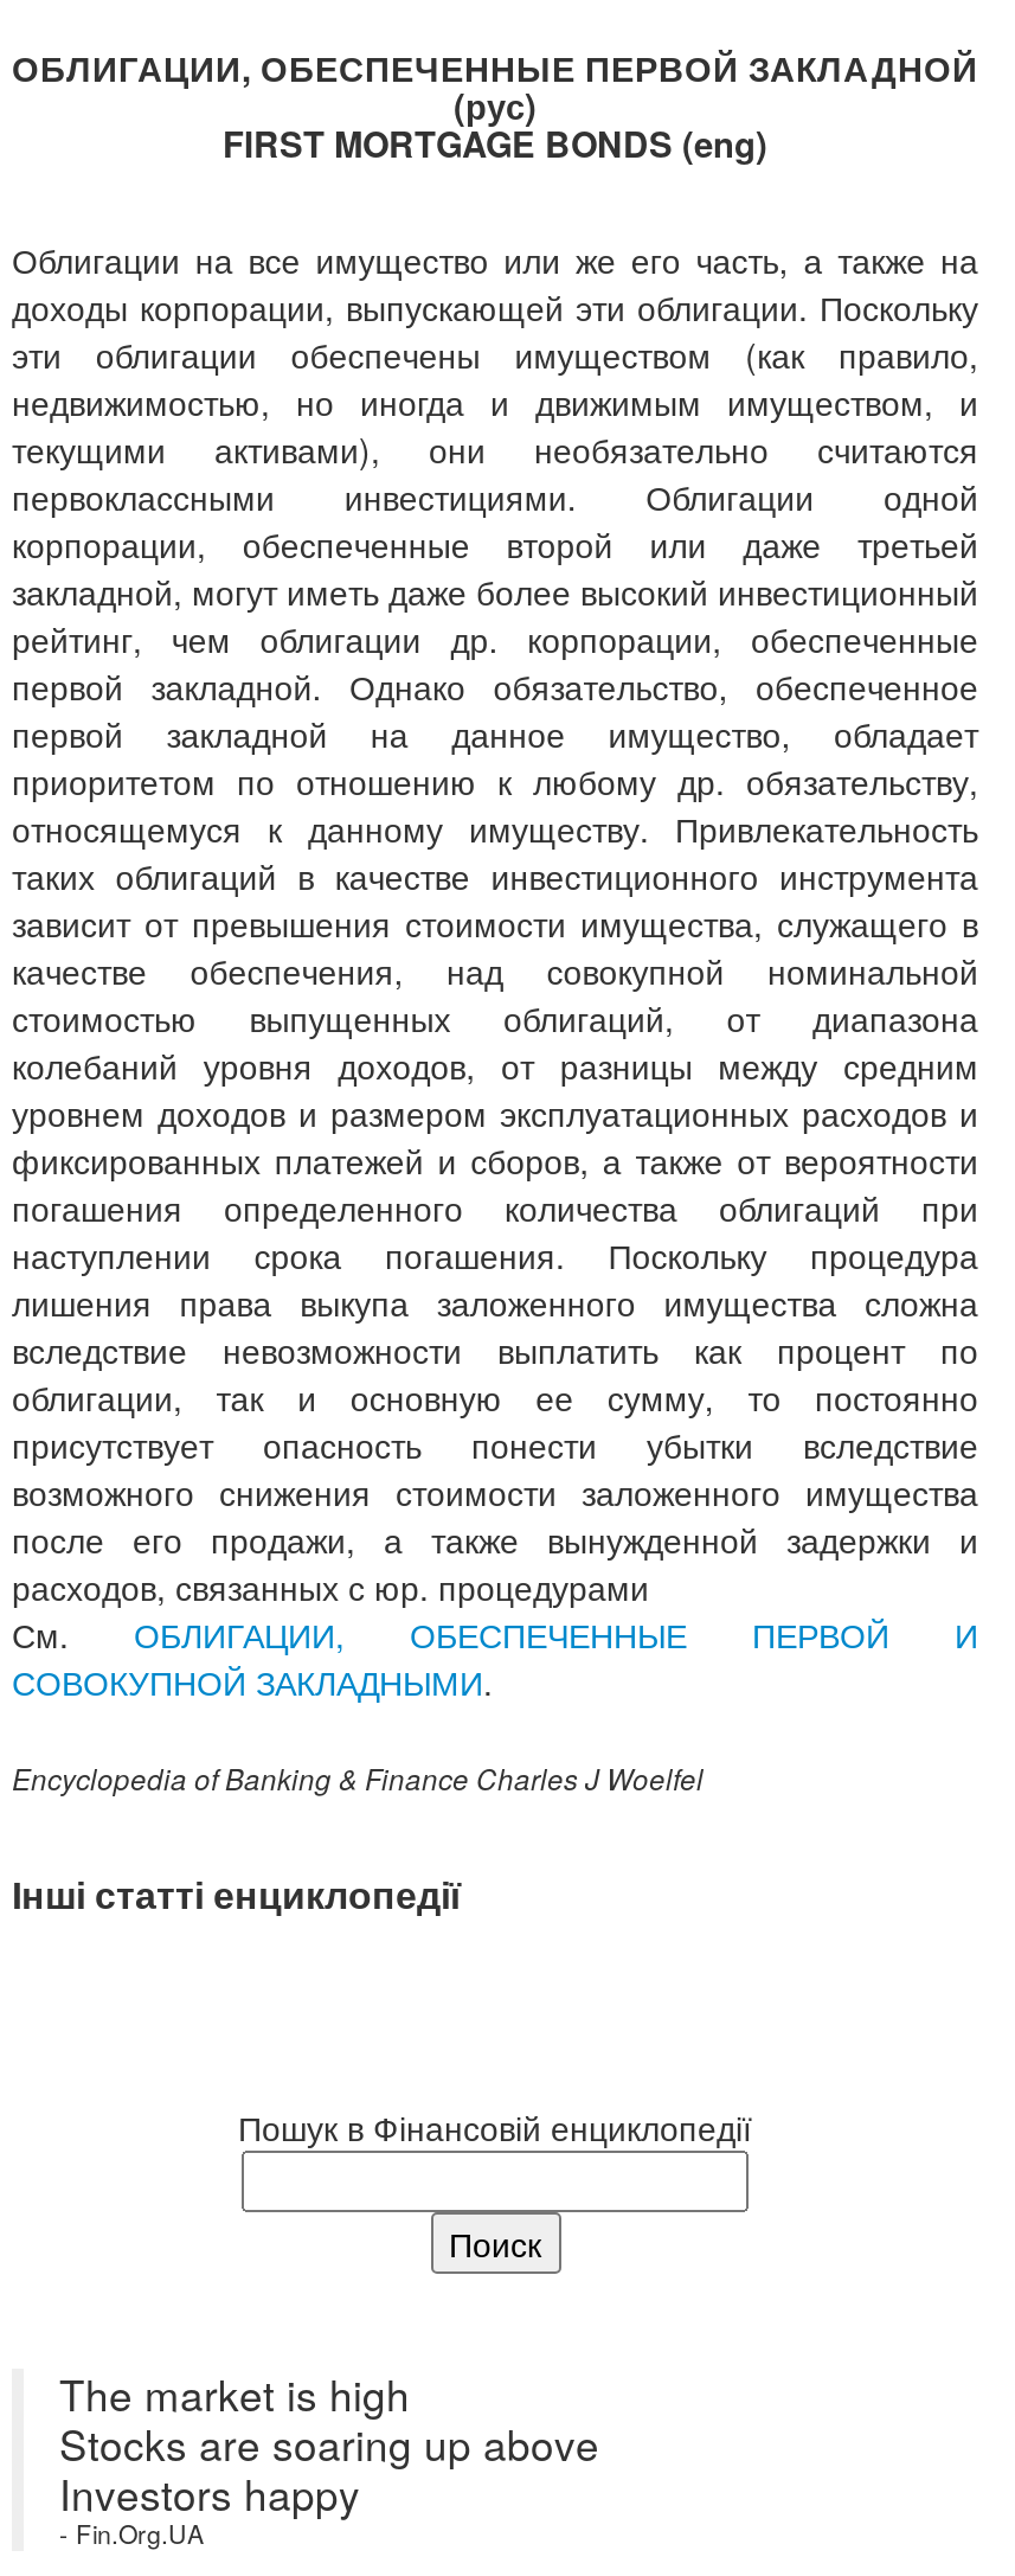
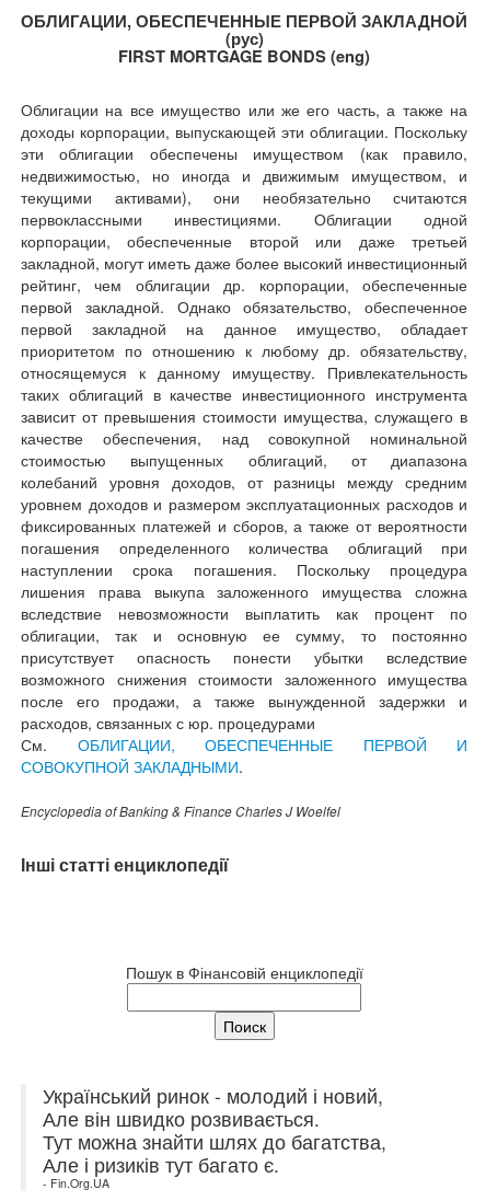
- The market is high
- Stocks are soaring up above
- Investors happy
+ Український ринок - молодий і новий,
+ Але він швидко розвивається.
+ Тут можна знайти шлях до багатства,
+ Але і ризиків тут багато є.
